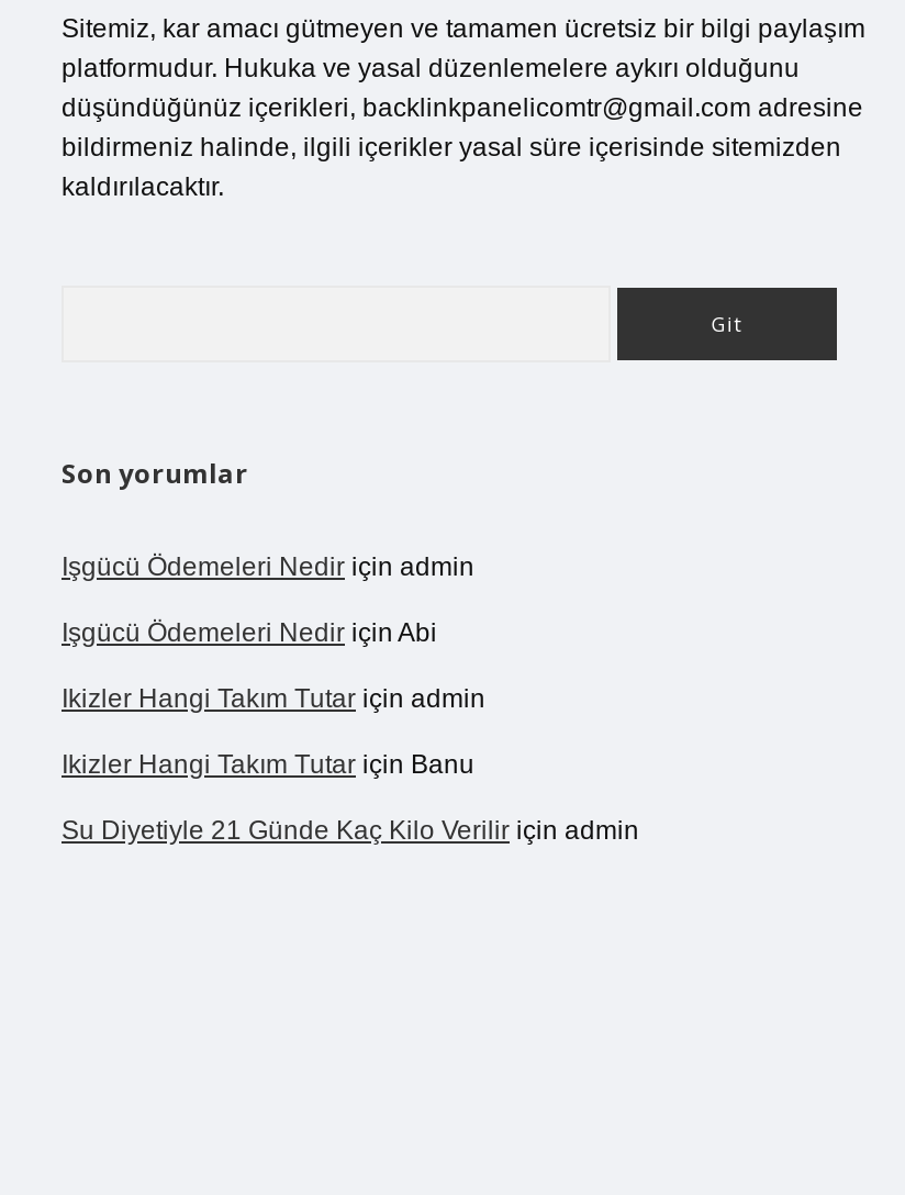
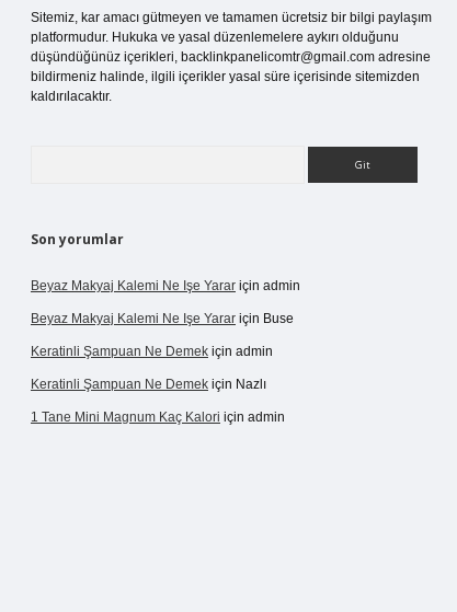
- Işgücü Ödemeleri Nedir için admin
+ Beyaz Makyaj Kalemi Ne Işe Yarar için admin

- Işgücü Ödemeleri Nedir için Abi
+ Beyaz Makyaj Kalemi Ne Işe Yarar için Buse

- Ikizler Hangi Takım Tutar için admin
+ Keratinli Şampuan Ne Demek için admin

- Ikizler Hangi Takım Tutar için Banu
+ Keratinli Şampuan Ne Demek için Nazlı

- Su Diyetiyle 21 Günde Kaç Kilo Verilir için admin
+ 1 Tane Mini Magnum Kaç Kalori için admin
